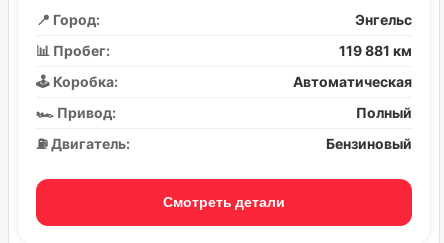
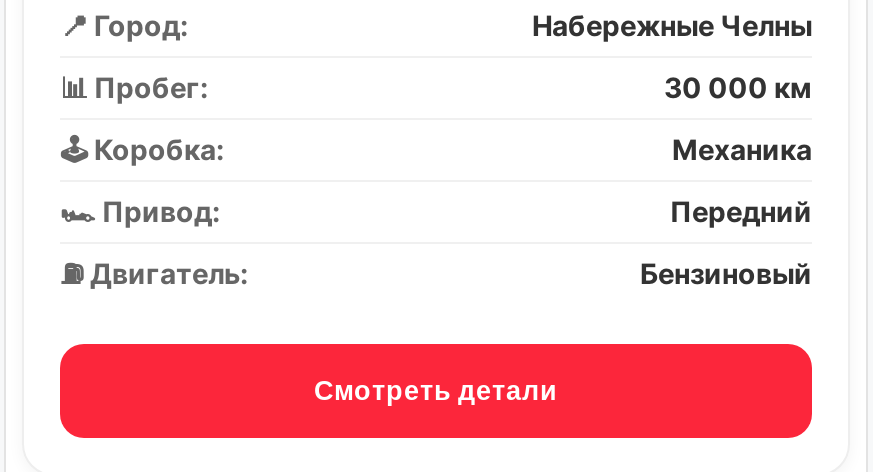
- Энгельс
+ Набережные Челны

- 119 881 км
+ 30 000 км

- Автоматическая
+ Механика

- Полный
+ Передний
